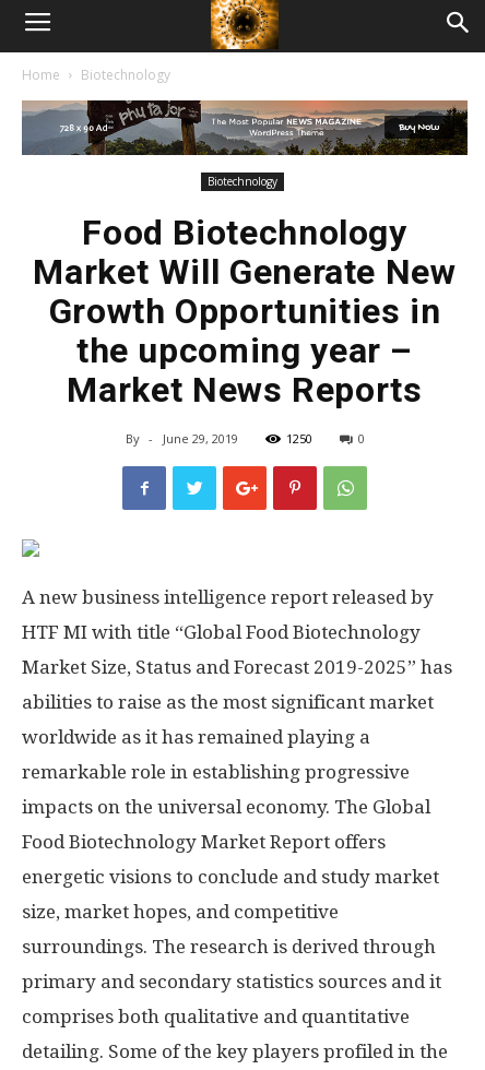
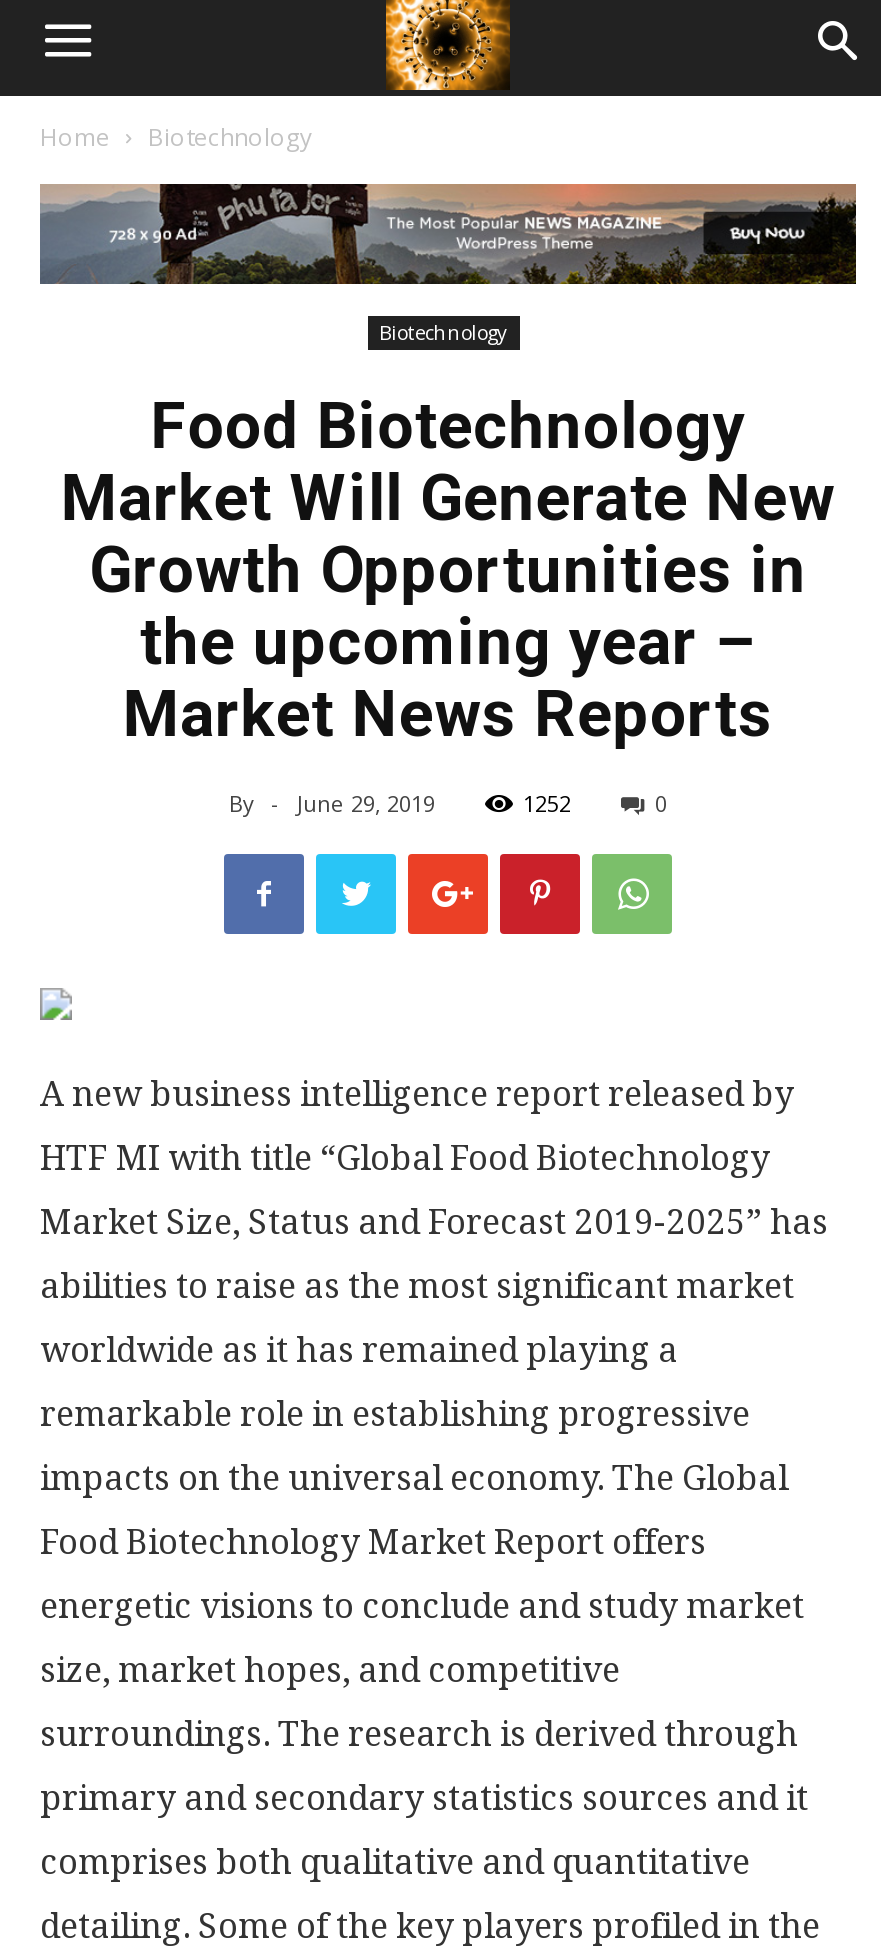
- 1250
+ 1252
